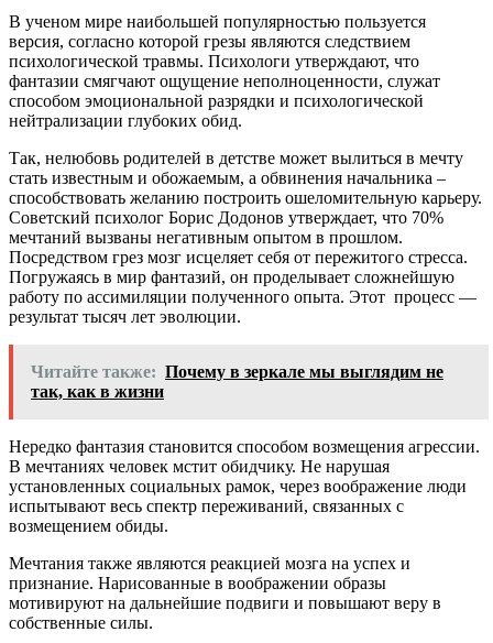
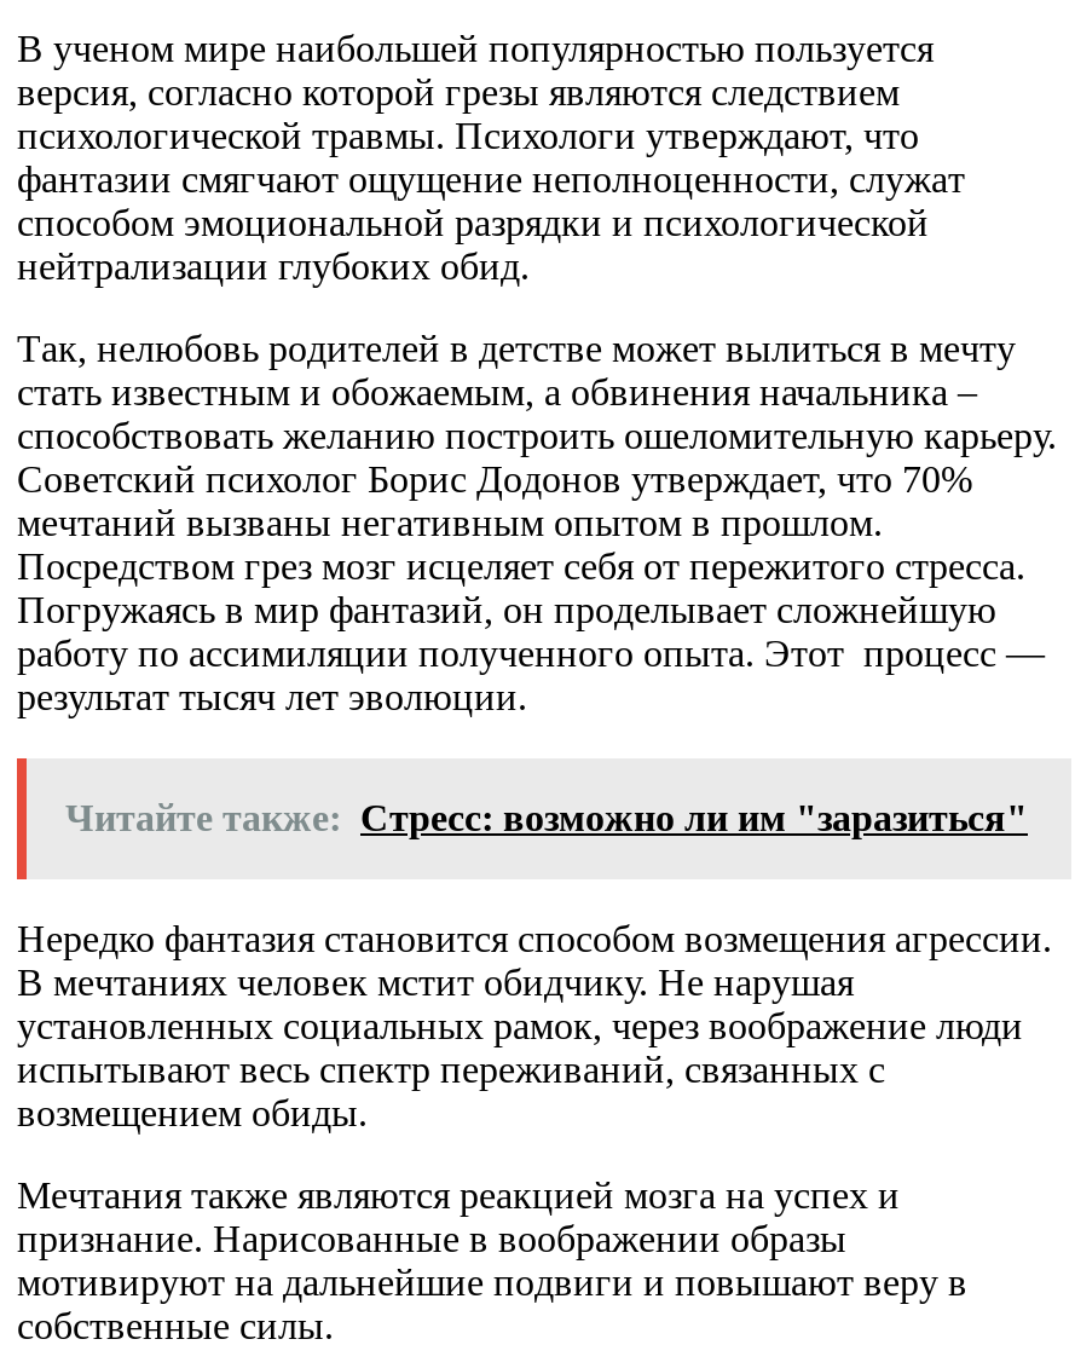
- Читайте также: Почему в зеркале мы выглядим не
- так, как в жизни
+ Читайте также: Стресс: возможно ли им "заразиться"
